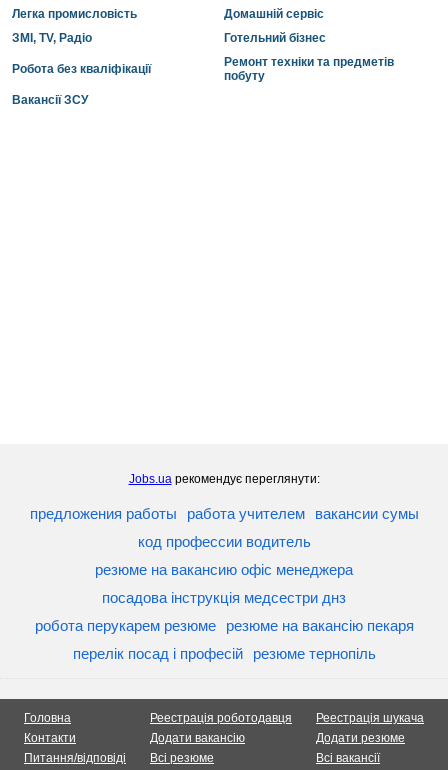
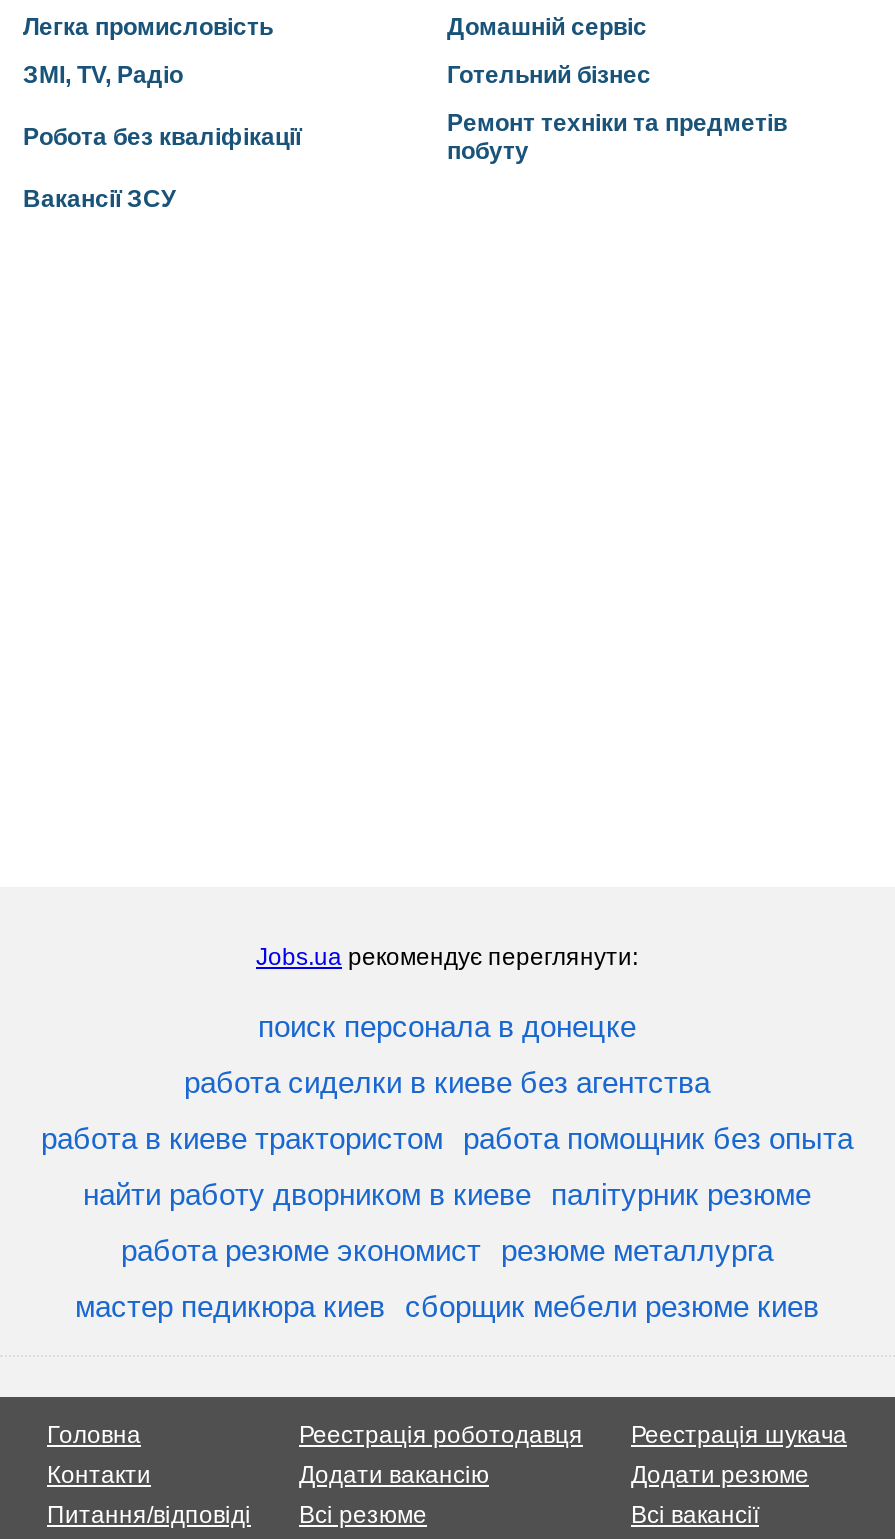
- предложения работы работа учителем вакансии сумы
+ поиск персонала в донецке

- код профессии водитель
+ работа сиделки в киеве без агентства

- резюме на вакансию офіс менеджера
+ работа в киеве трактористом работа помощник без опыта

- посадова інструкція медсестри днз
+ найти работу дворником в киеве палітурник резюме

- робота перукарем резюме резюме на вакансію пекаря
+ работа резюме экономист резюме металлурга

- перелік посад і професій резюме тернопіль
+ мастер педикюра киев сборщик мебели резюме киев
